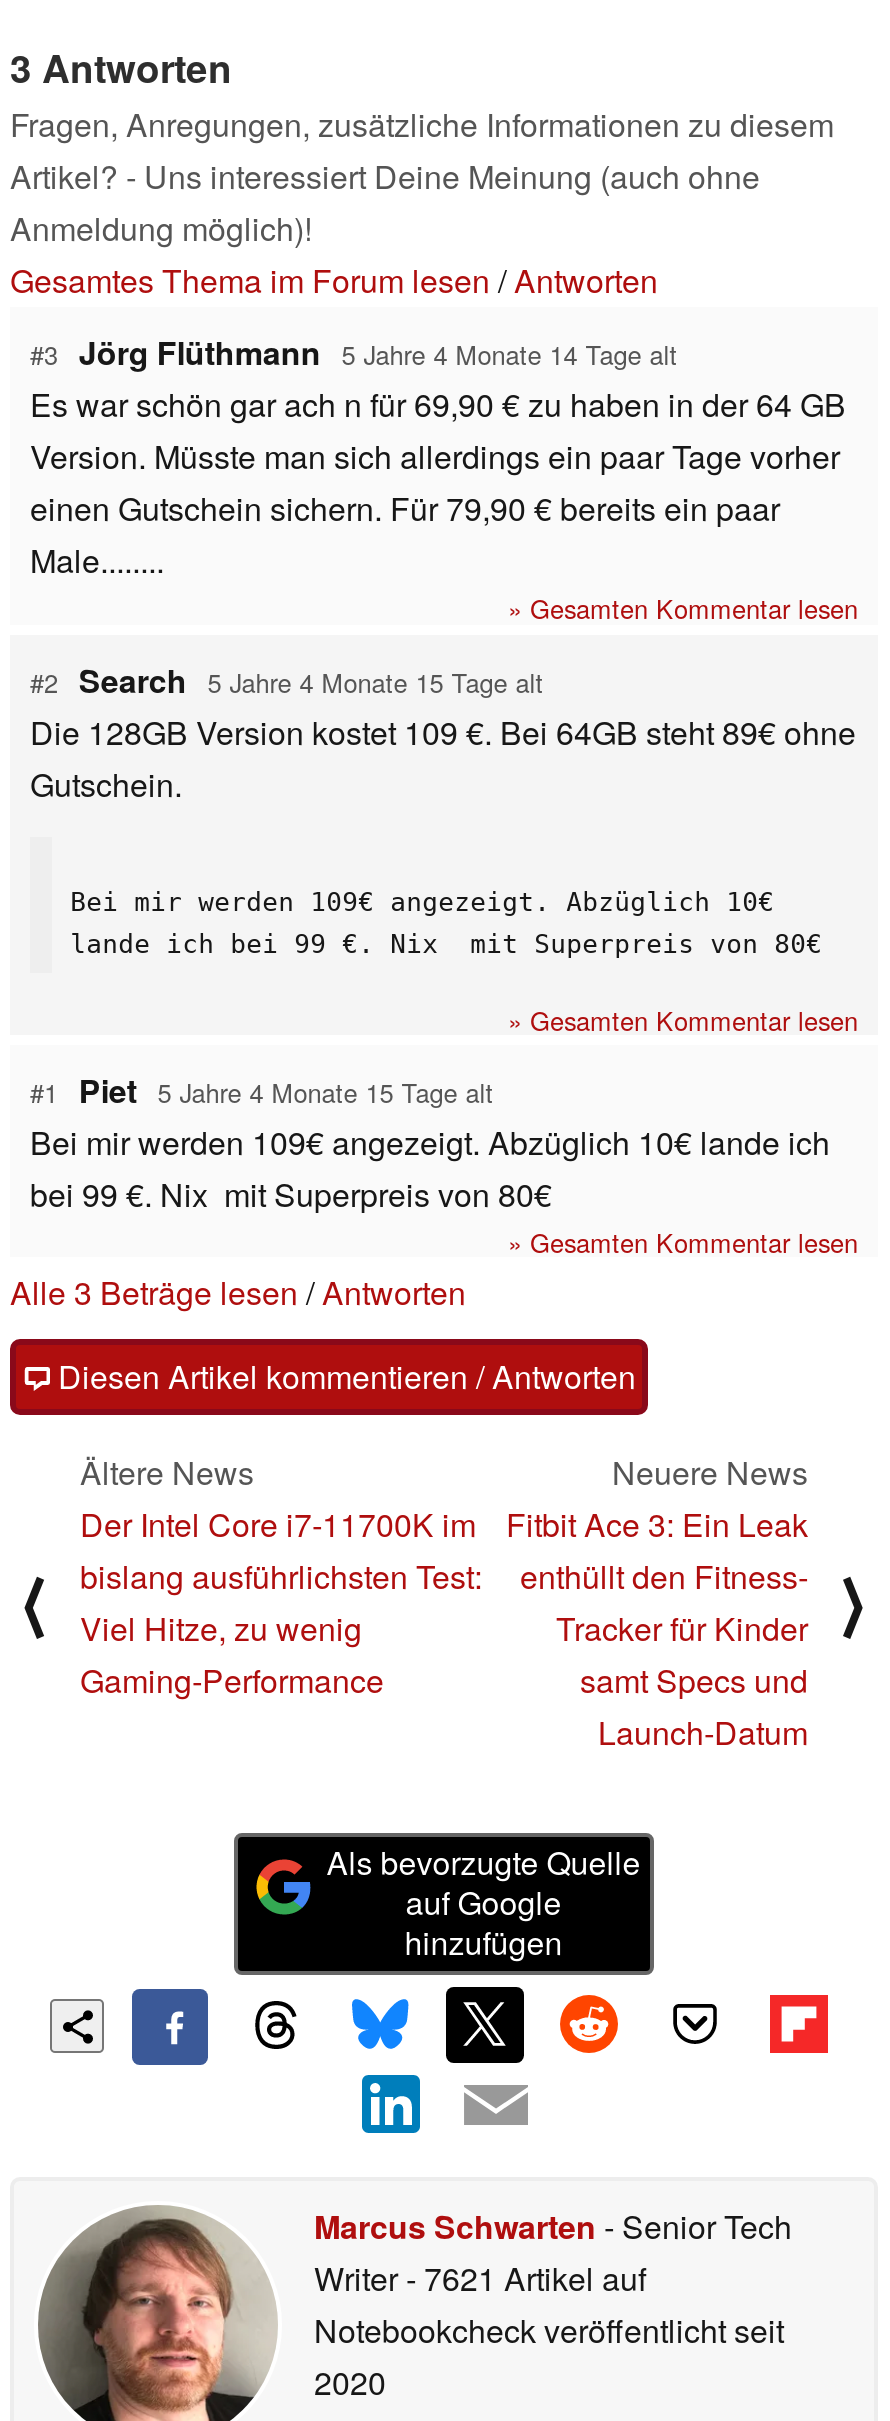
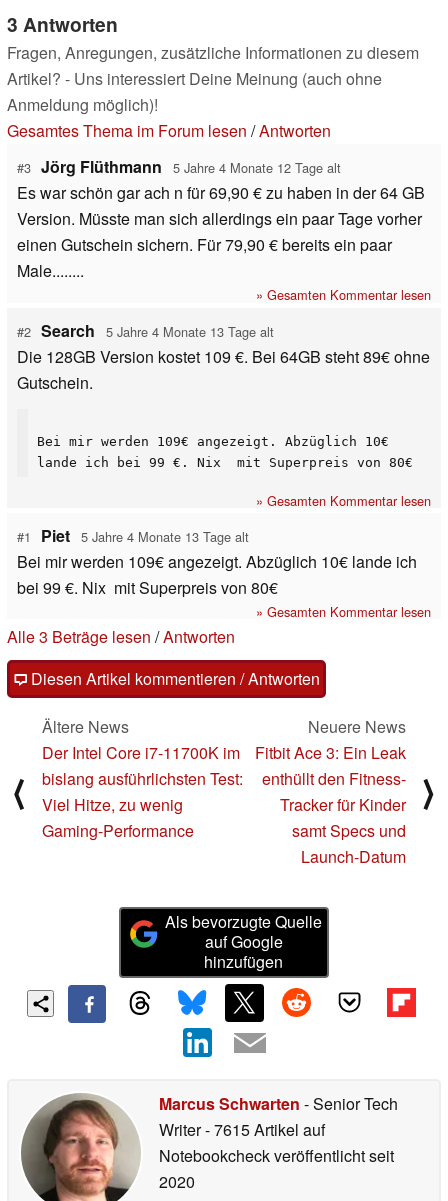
- #3 Jörg Flüthmann 5 Jahre 4 Monate 14 Tage alt
+ #3 Jörg Flüthmann 5 Jahre 4 Monate 12 Tage alt

- #2 Search 5 Jahre 4 Monate 15 Tage alt
+ #2 Search 5 Jahre 4 Monate 13 Tage alt

- #1 Piet 5 Jahre 4 Monate 15 Tage alt
+ #1 Piet 5 Jahre 4 Monate 13 Tage alt

- Writer - 7621 Artikel auf
+ Writer - 7615 Artikel auf
